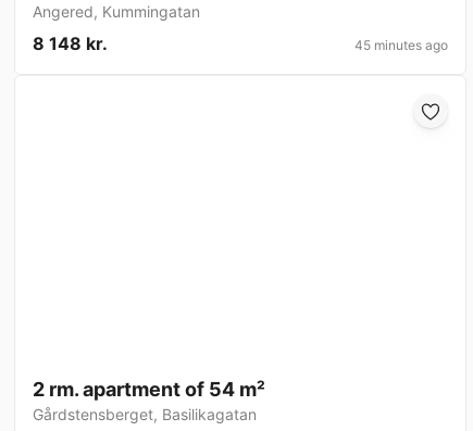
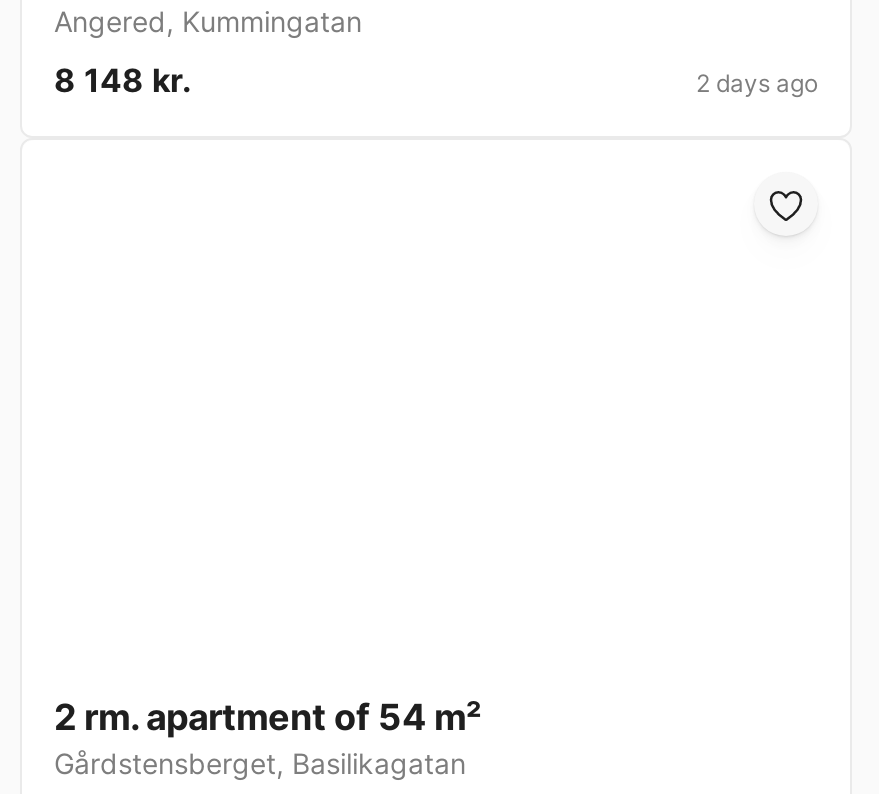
- 45 minutes ago
+ 2 days ago
